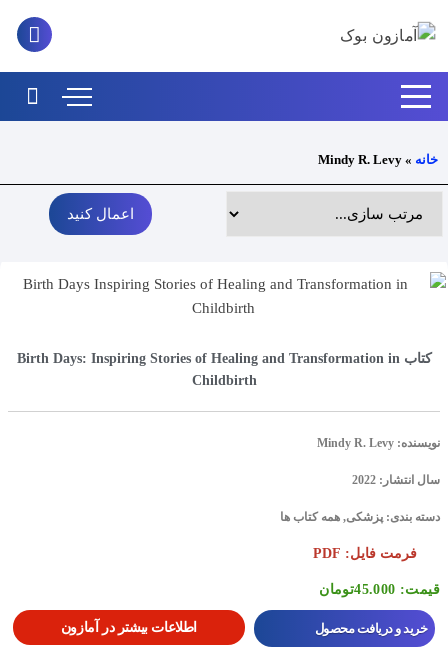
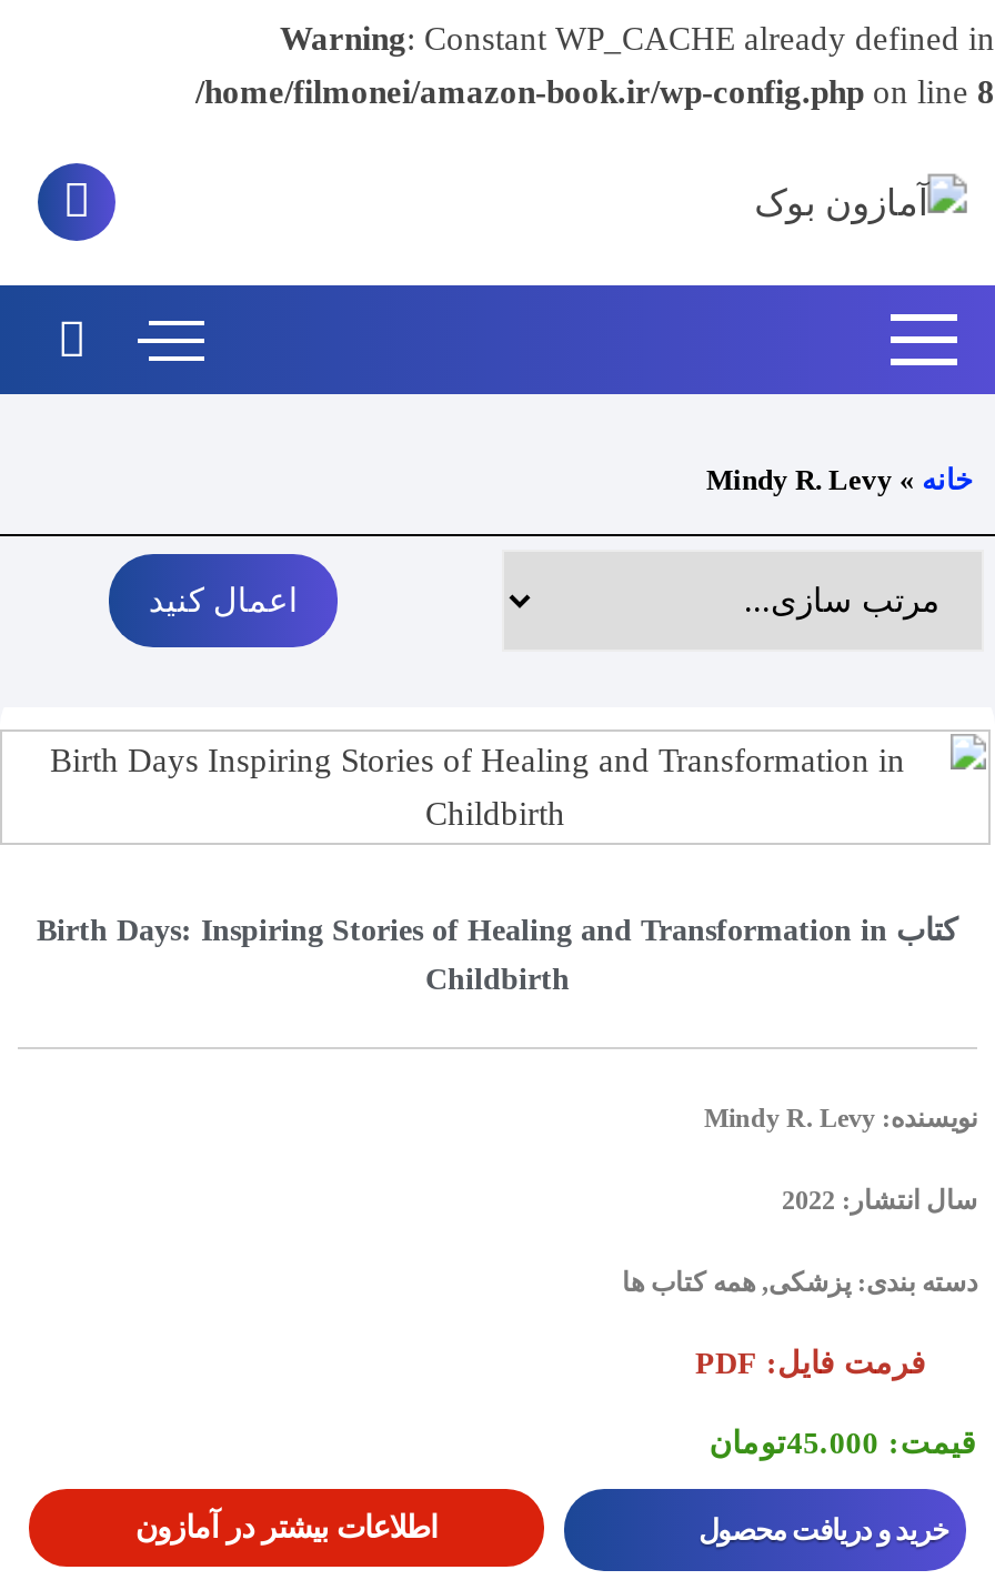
+ Warning: Constant WP_CACHE already defined in
+ /home/filmonei/amazon-book.ir/wp-config.php on line 8
